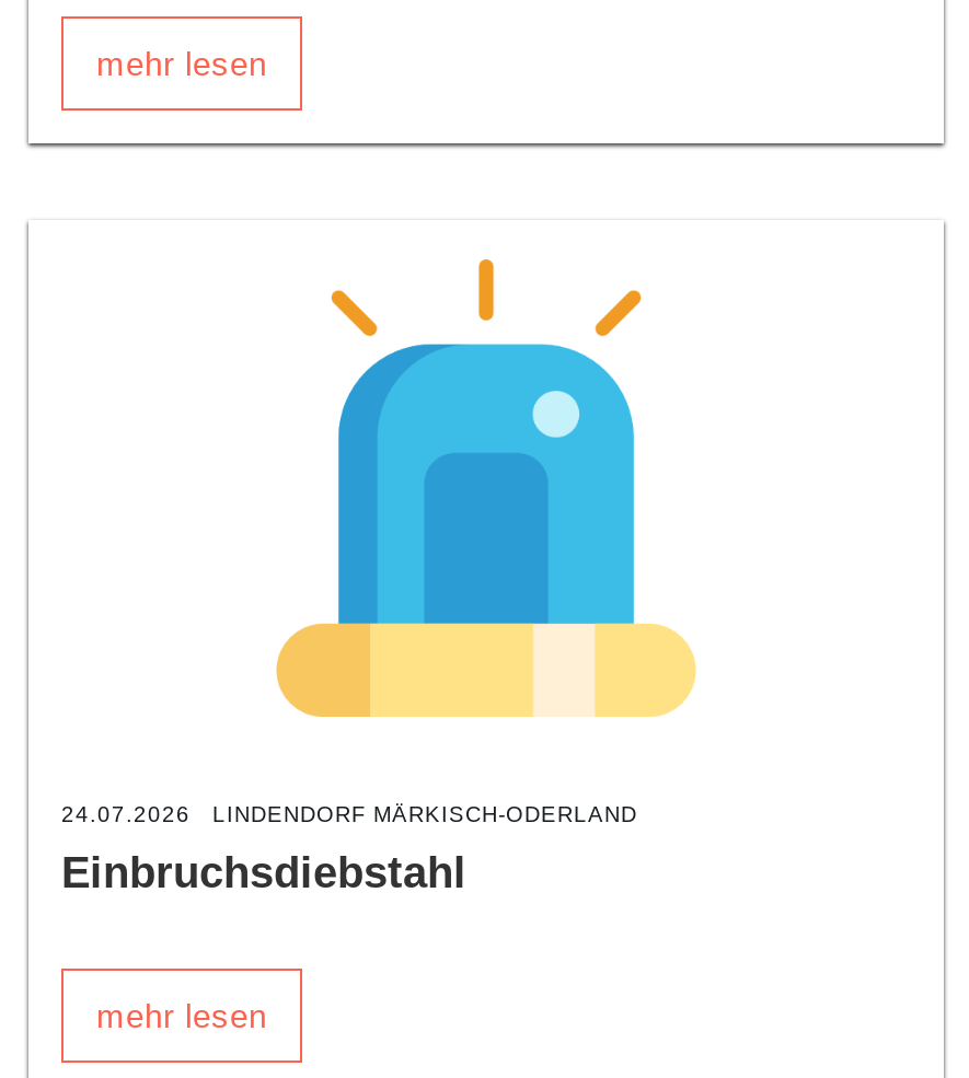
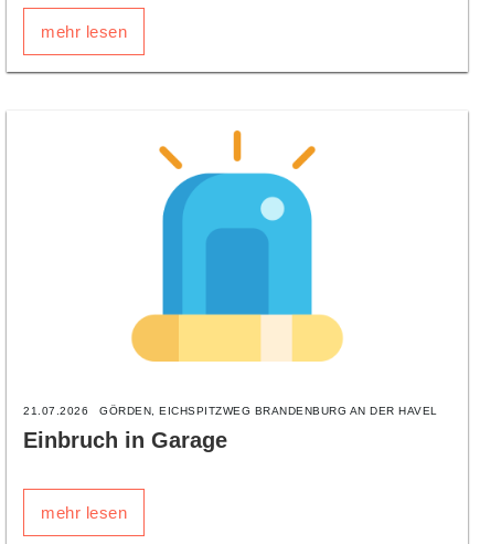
- 24.07.2026
- LINDENDORF MÄRKISCH-ODERLAND
+ 21.07.2026
+ GÖRDEN, EICHSPITZWEG BRANDENBURG AN DER HAVEL

- Einbruchsdiebstahl
+ Einbruch in Garage
